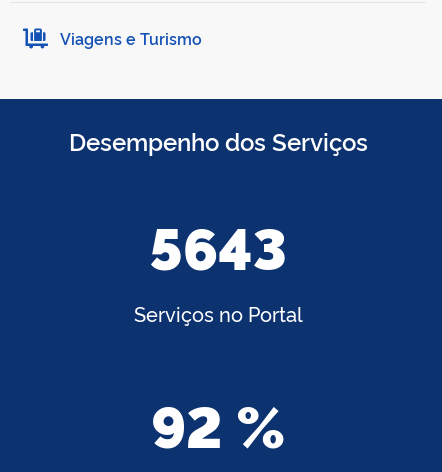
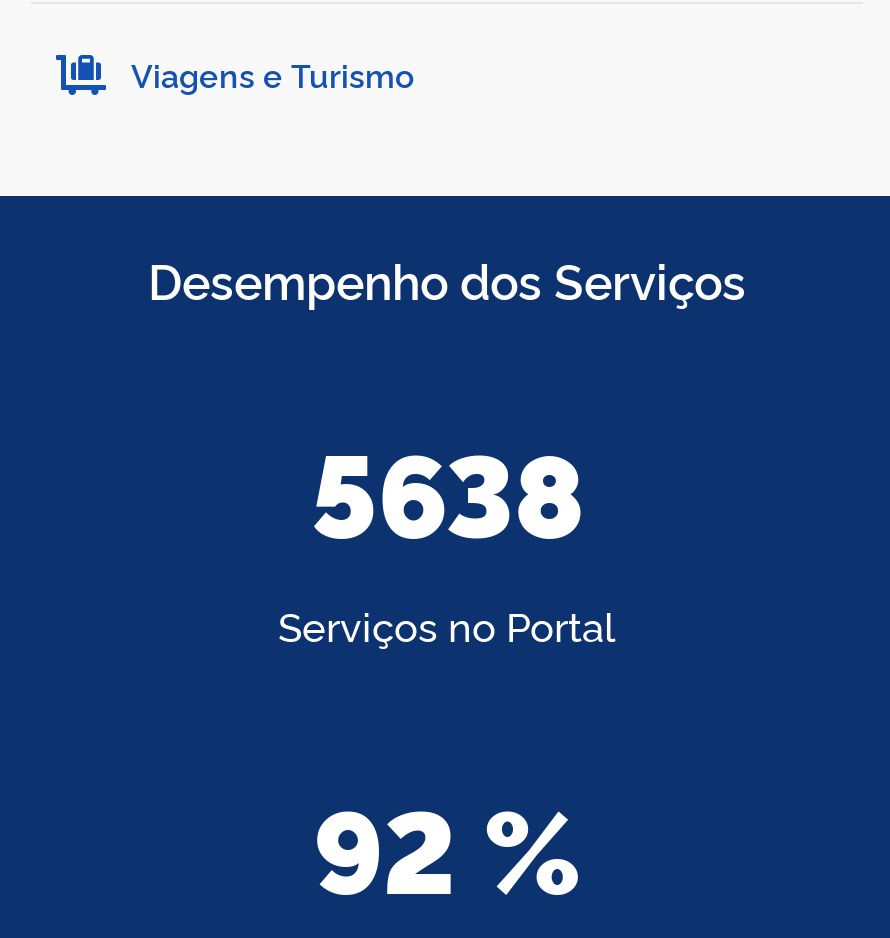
- 5643
+ 5638
